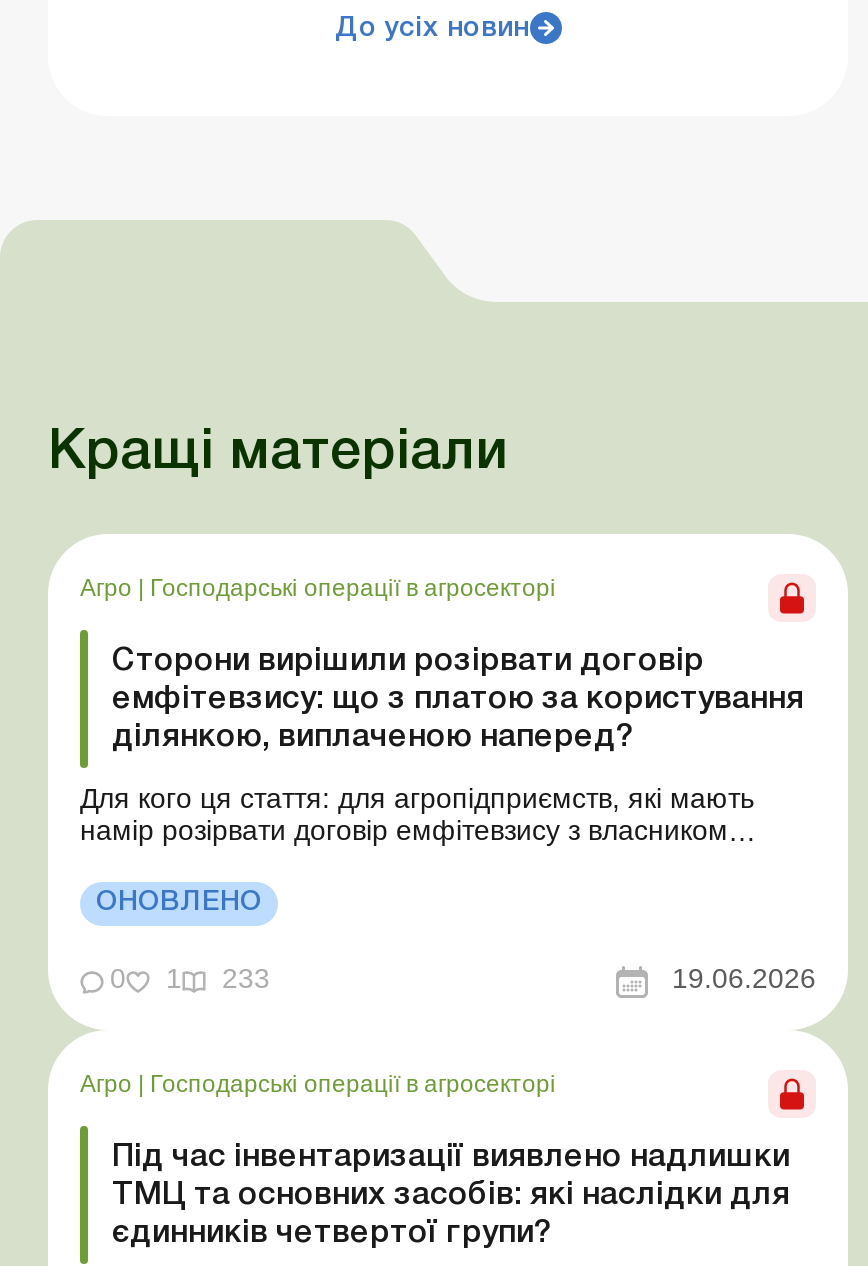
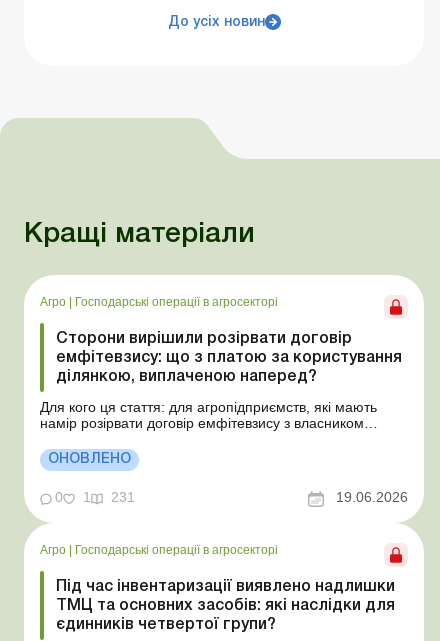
- 0 1 233
+ 0 1 231
